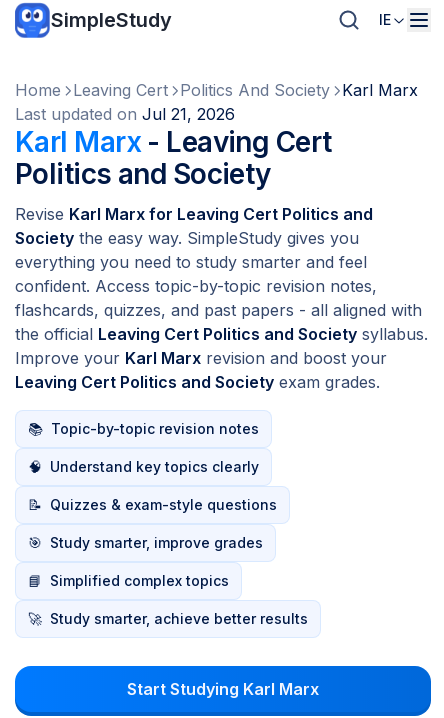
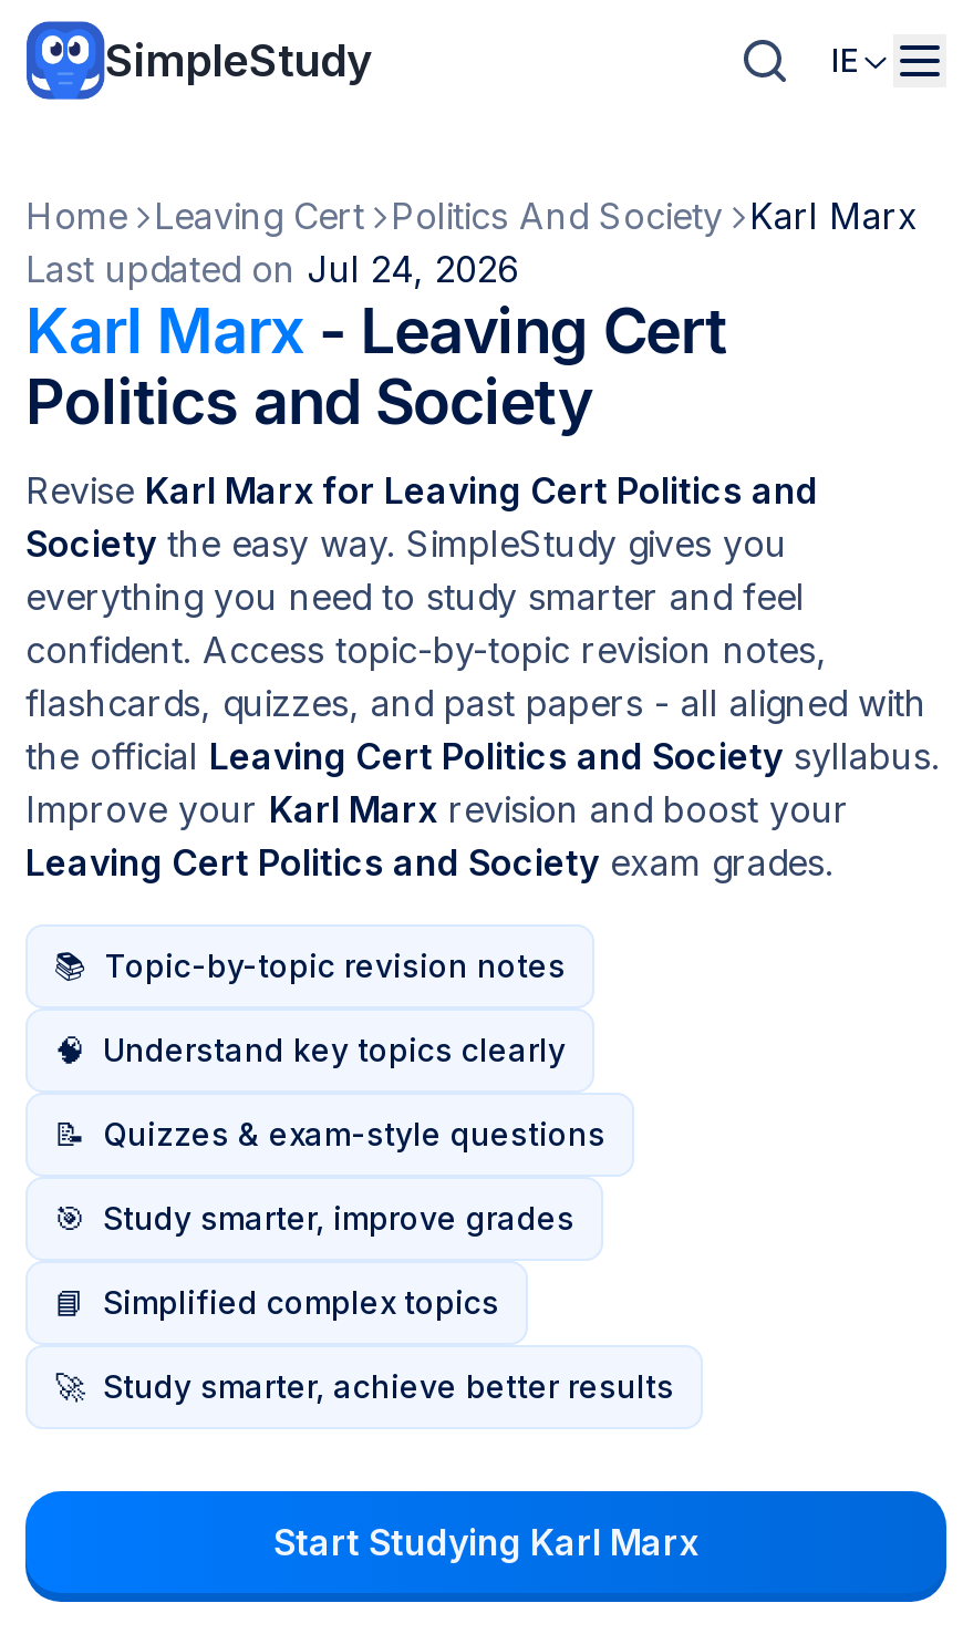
- Last updated on Jul 21, 2026
+ Last updated on Jul 24, 2026
